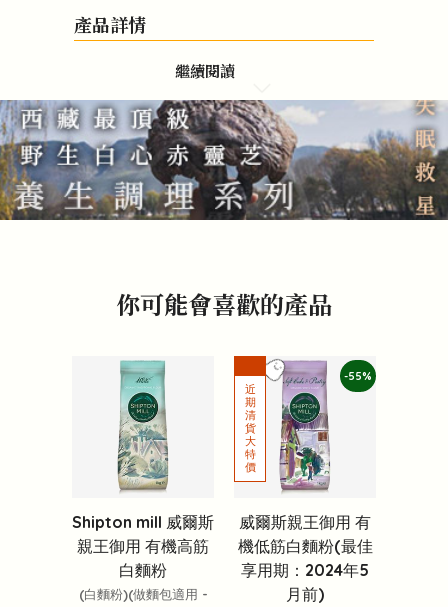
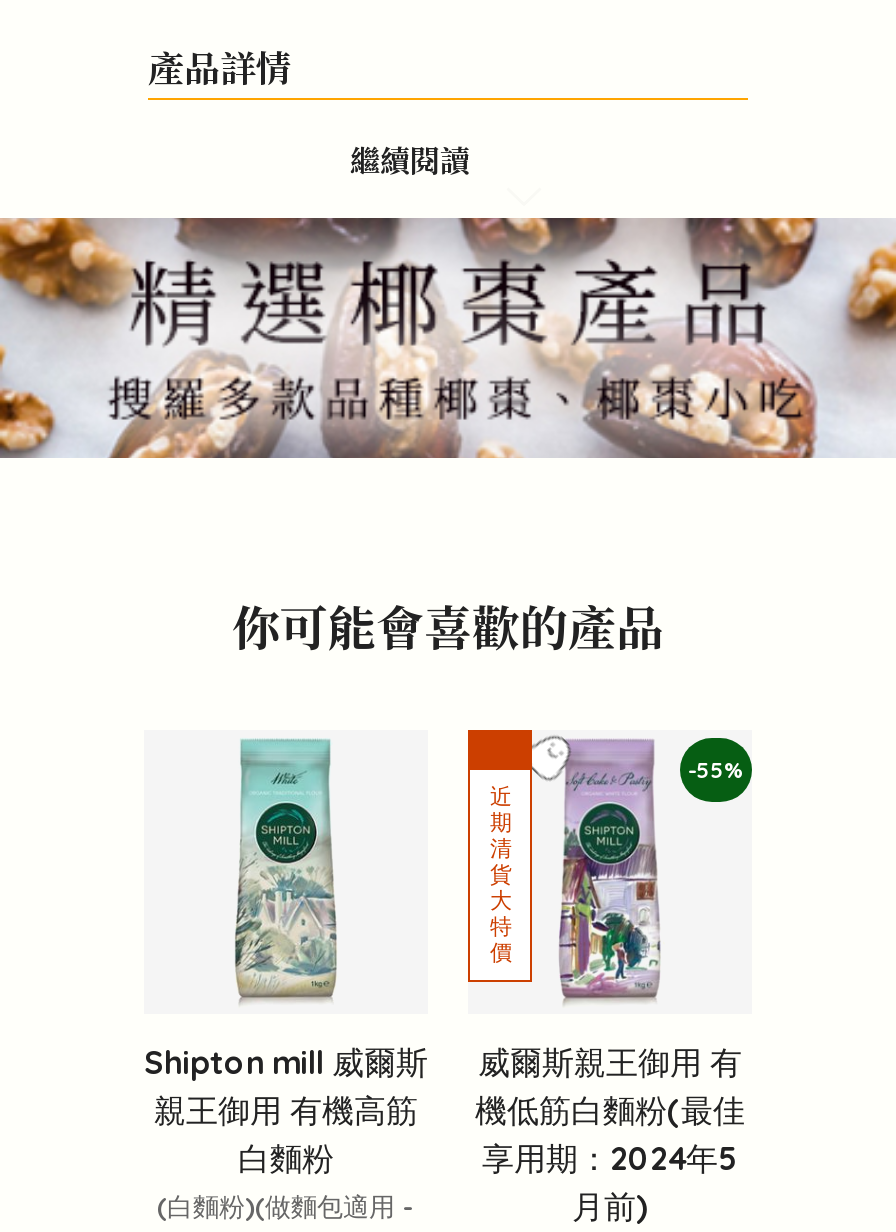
- [image]
+ [image]
